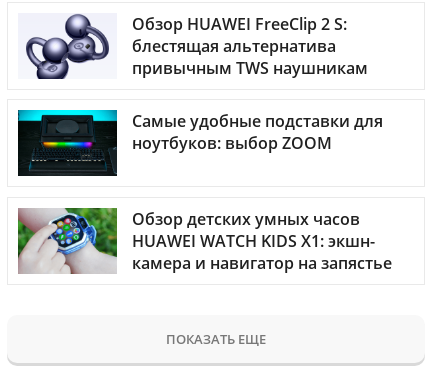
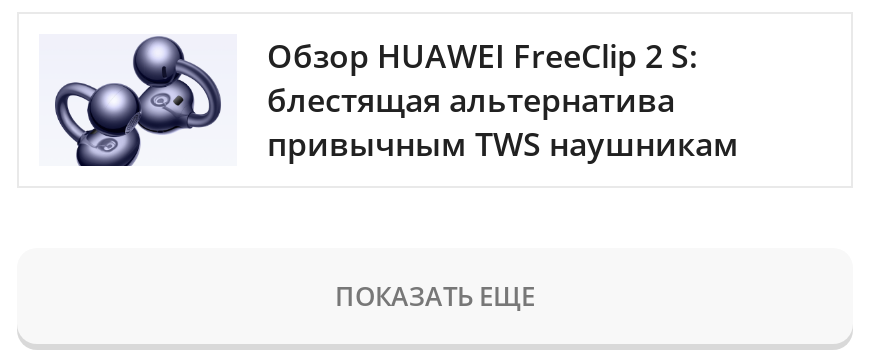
- [image]
- Самые удобные подставки для
- ноутбуков: выбор ZOOM
- Обзор детских умных часов
- HUAWEI WATCH KIDS X1: экшн-
- камера и навигатор на запястье

- [image]
